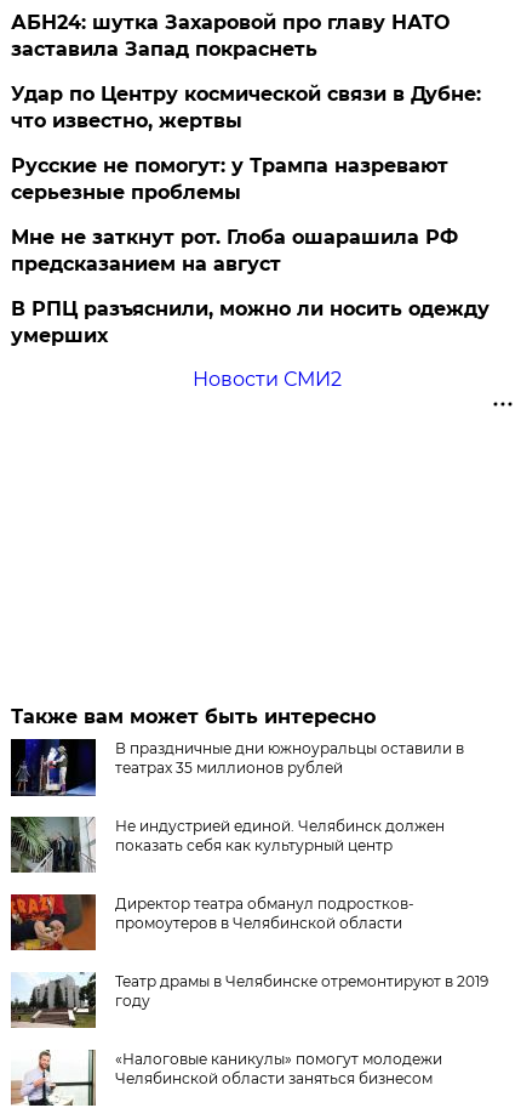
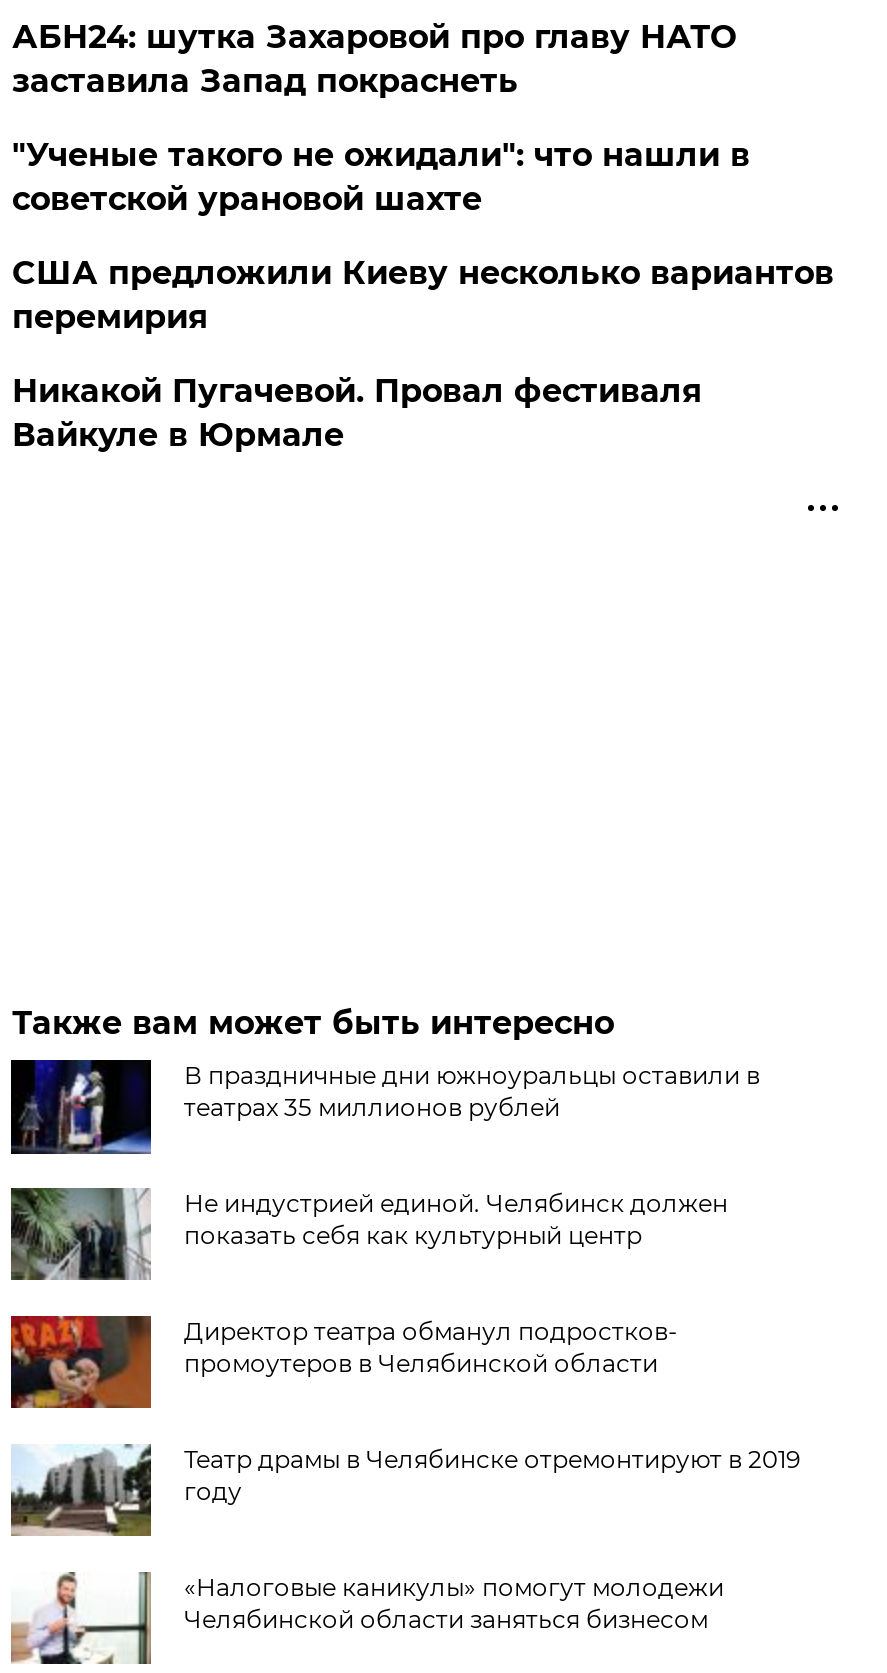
- Удар по Центру космической связи в Дубне:
- что известно, жертвы
- Русские не помогут: у Трампа назревают
- серьезные проблемы
- Мне не заткнут рот. Глоба ошарашила РФ
- предсказанием на август
- В РПЦ разъяснили, можно ли носить одежду
- умерших
- Новости СМИ2
+ "Ученые такого не ожидали": что нашли в
+ советской урановой шахте
+ США предложили Киеву несколько вариантов
+ перемирия
+ Никакой Пугачевой. Провал фестиваля
+ Вайкуле в Юрмале
